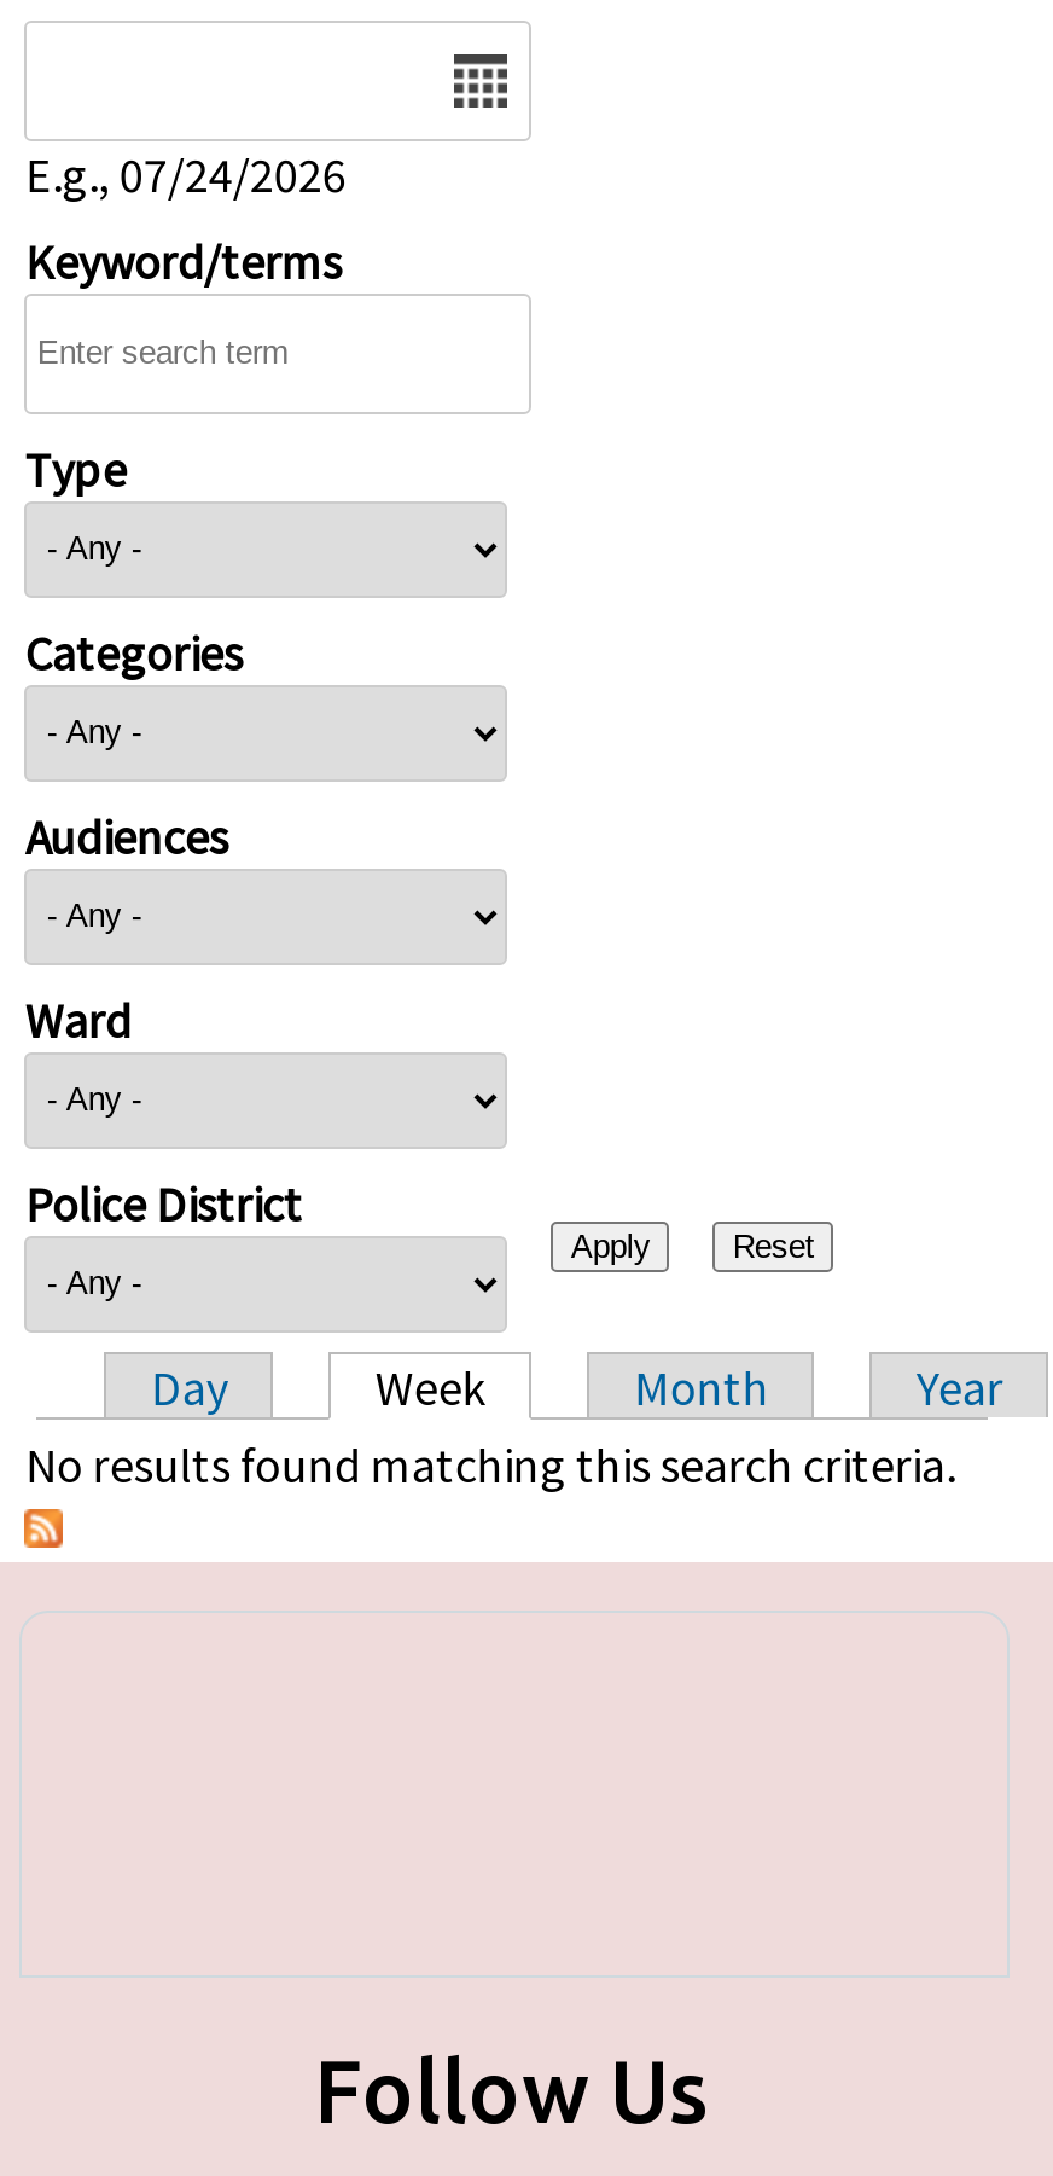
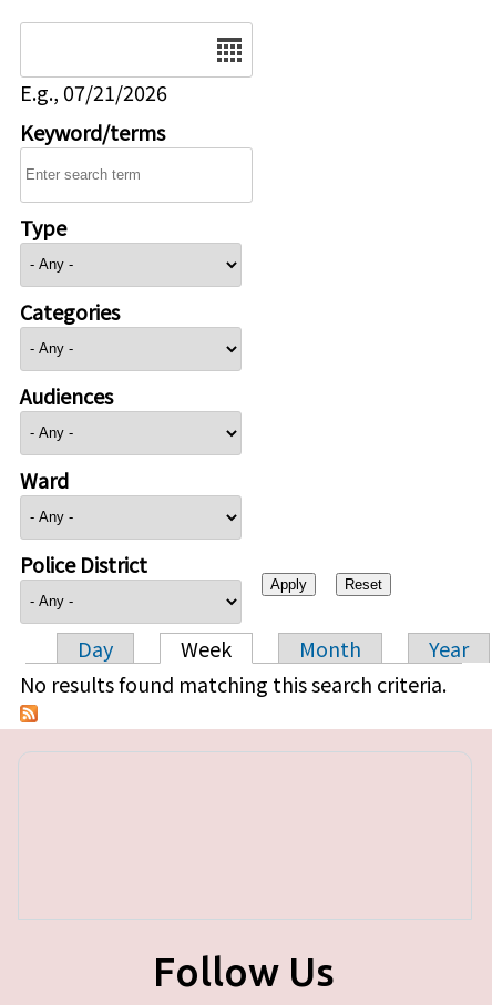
- E.g., 07/24/2026
+ E.g., 07/21/2026
